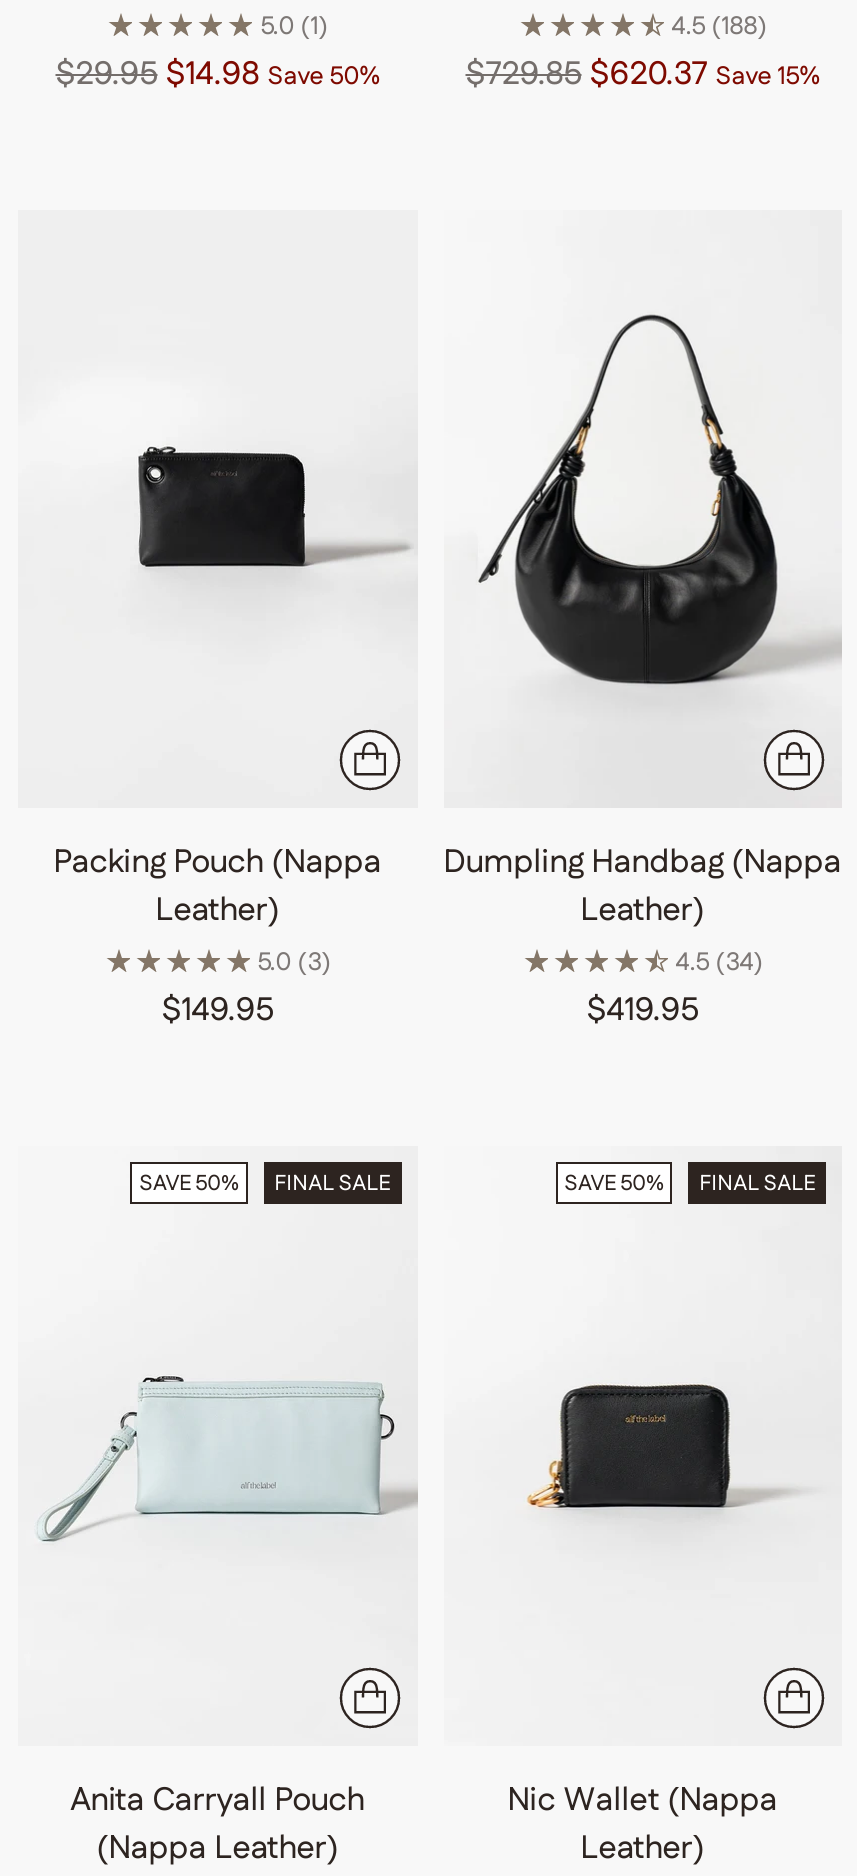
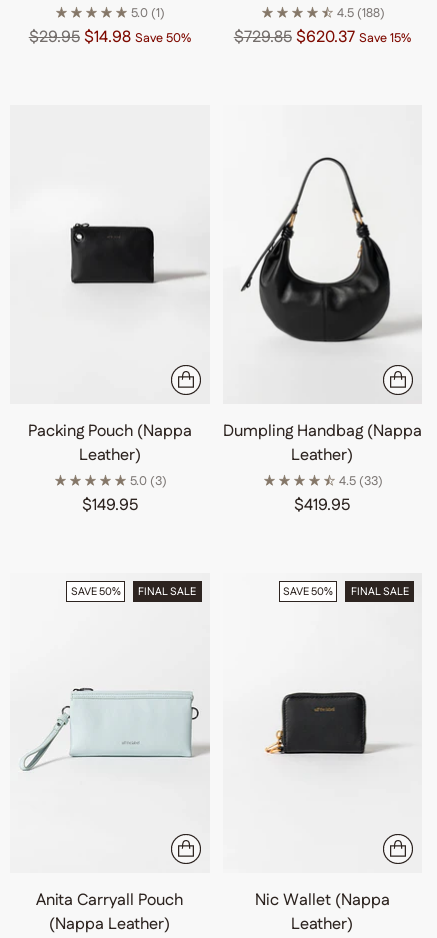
- 4.5 (34)
+ 4.5 (33)
